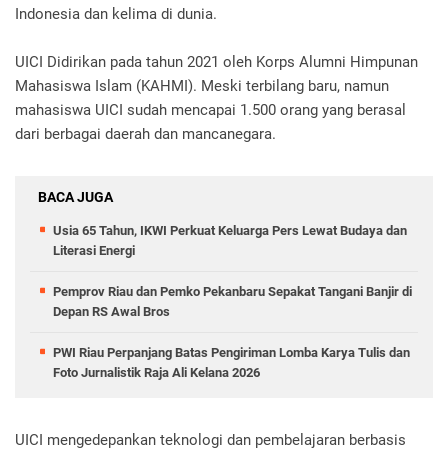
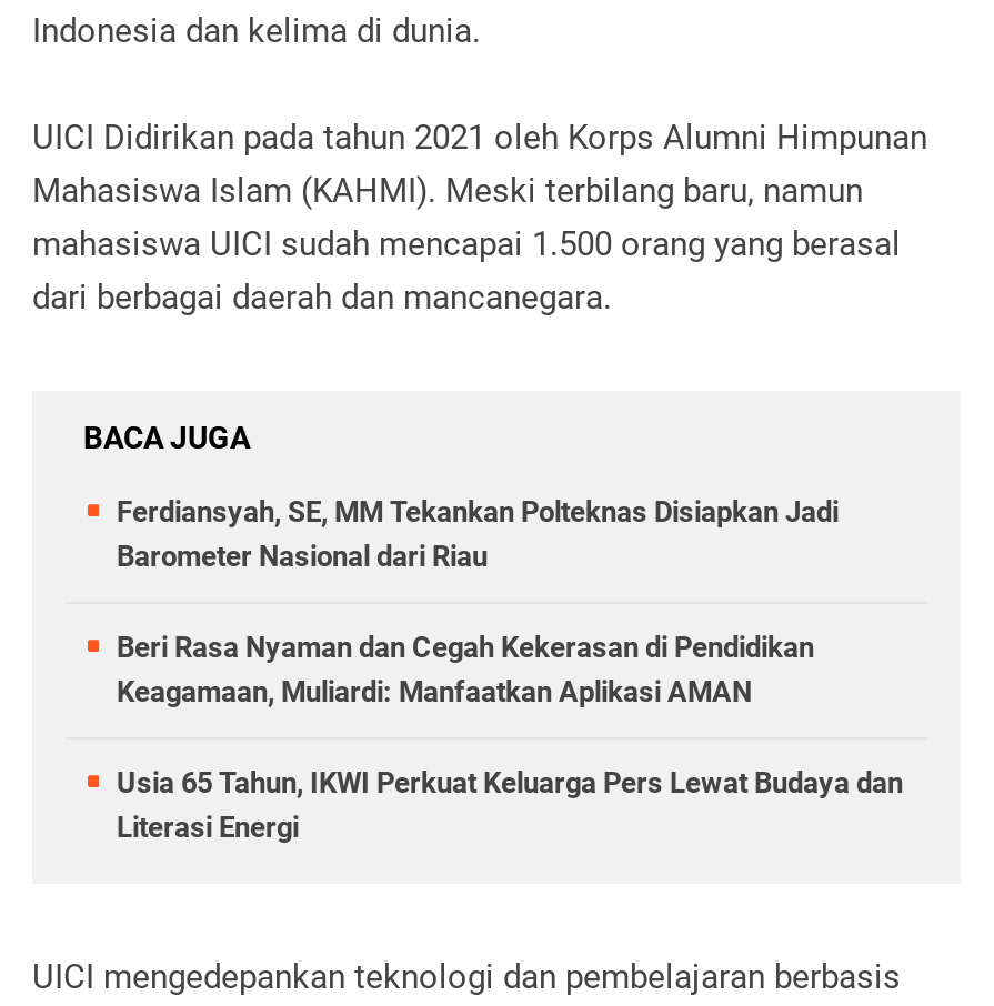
+ Ferdiansyah, SE, MM Tekankan Polteknas Disiapkan Jadi
+ Barometer Nasional dari Riau
+ Beri Rasa Nyaman dan Cegah Kekerasan di Pendidikan
+ Keagamaan, Muliardi: Manfaatkan Aplikasi AMAN

moved down: Usia 65 Tahun, IKWI Perkuat Keluarga Pers Lewat Budaya dan | Literasi Energi

- Pemprov Riau dan Pemko Pekanbaru Sepakat Tangani Banjir di
- Depan RS Awal Bros
- PWI Riau Perpanjang Batas Pengiriman Lomba Karya Tulis dan
- Foto Jurnalistik Raja Ali Kelana 2026
